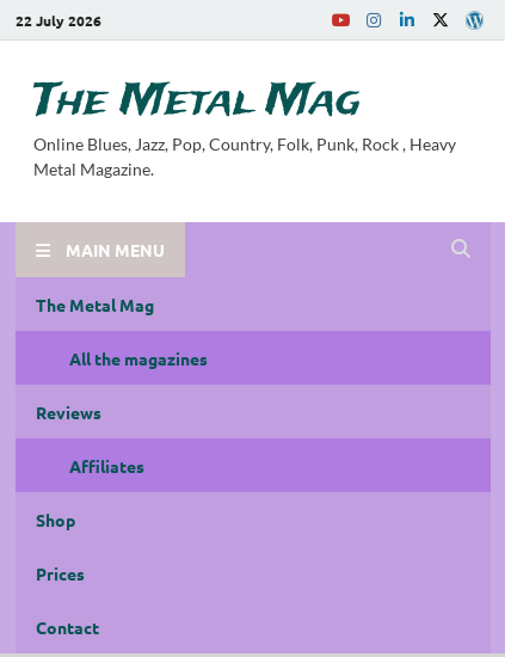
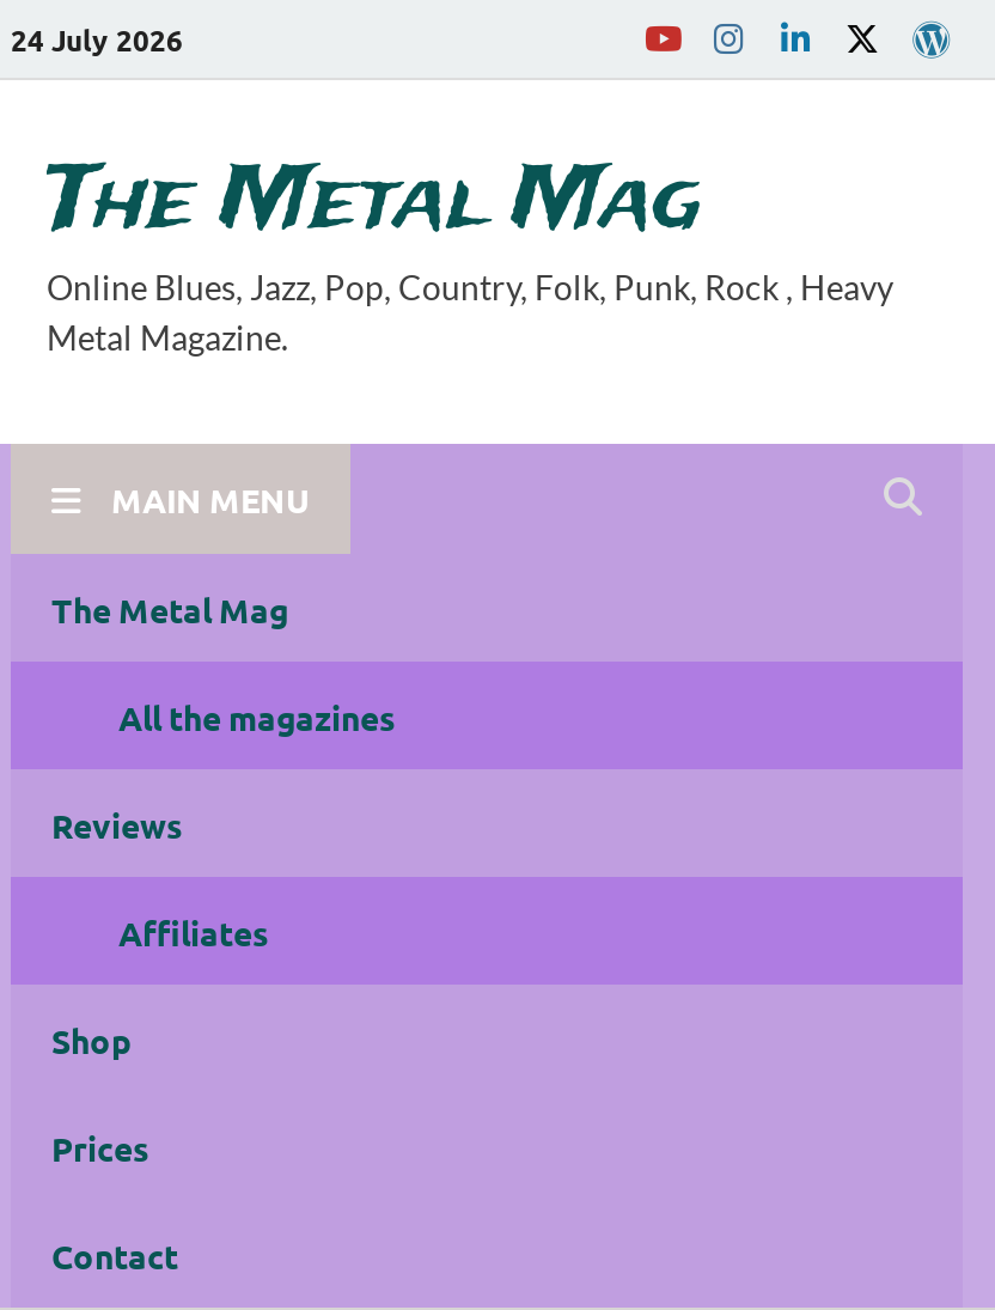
- 22 July 2026
+ 24 July 2026
